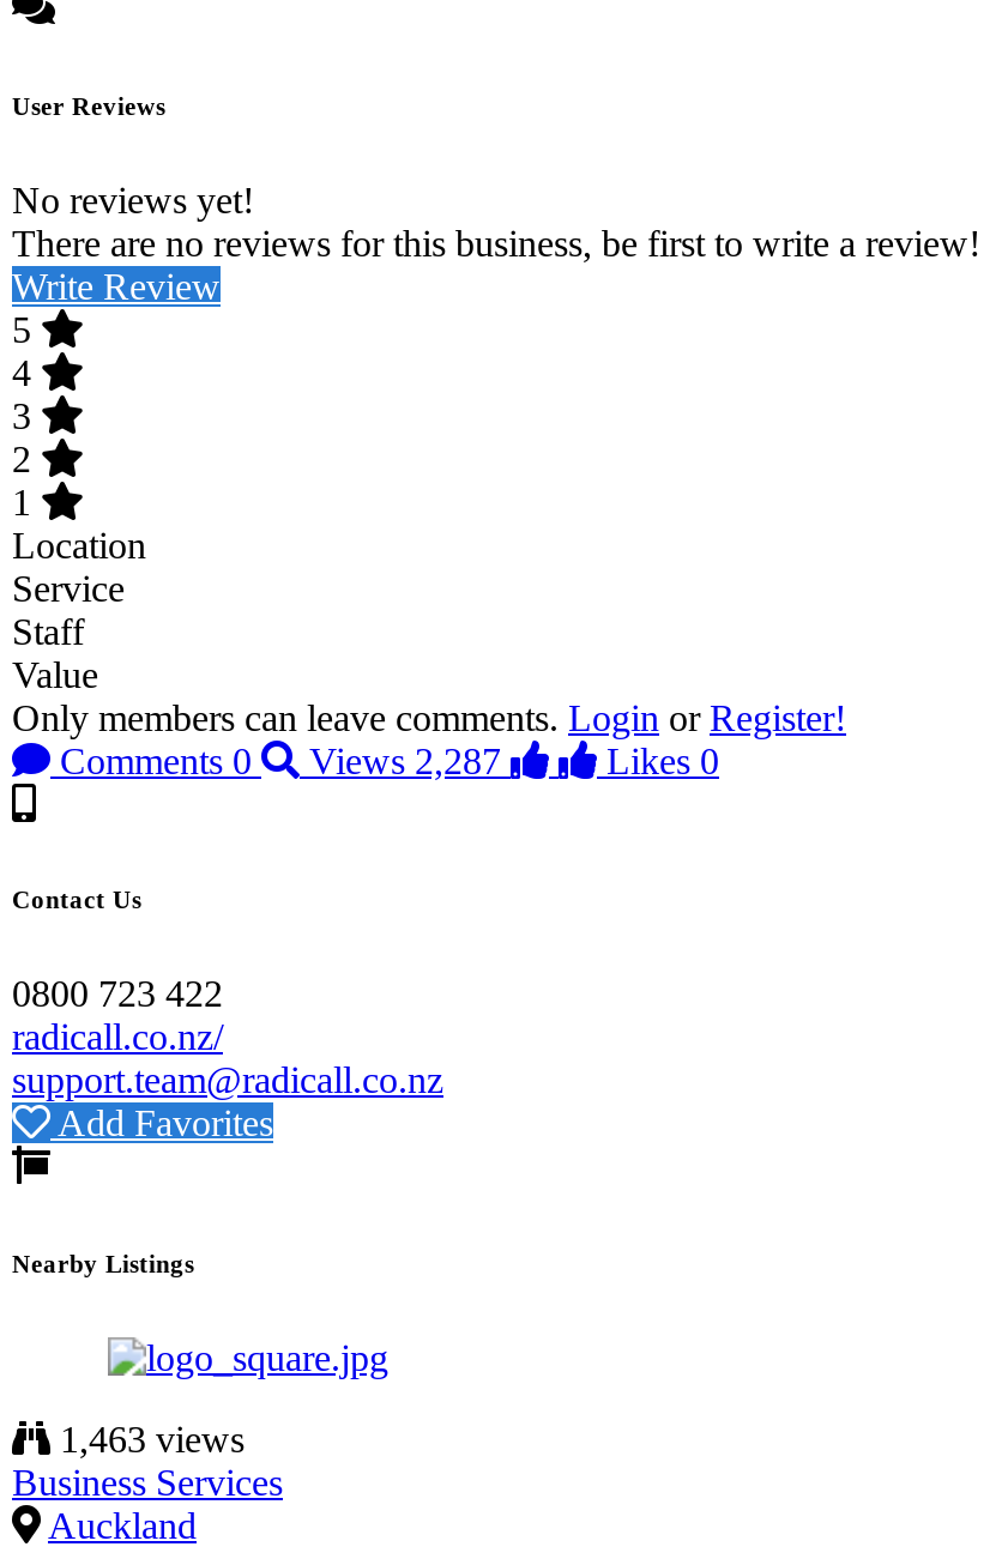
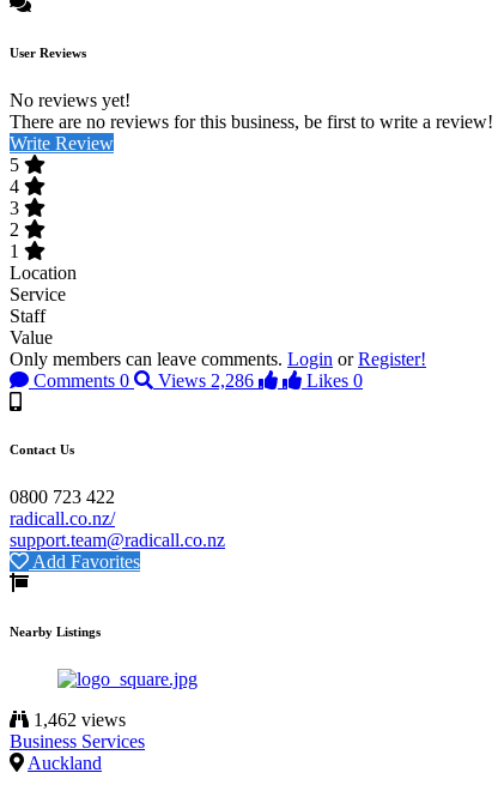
- Comments 0 Views 2,287
+ Comments 0 Views 2,286

- 1,463 views
+ 1,462 views
